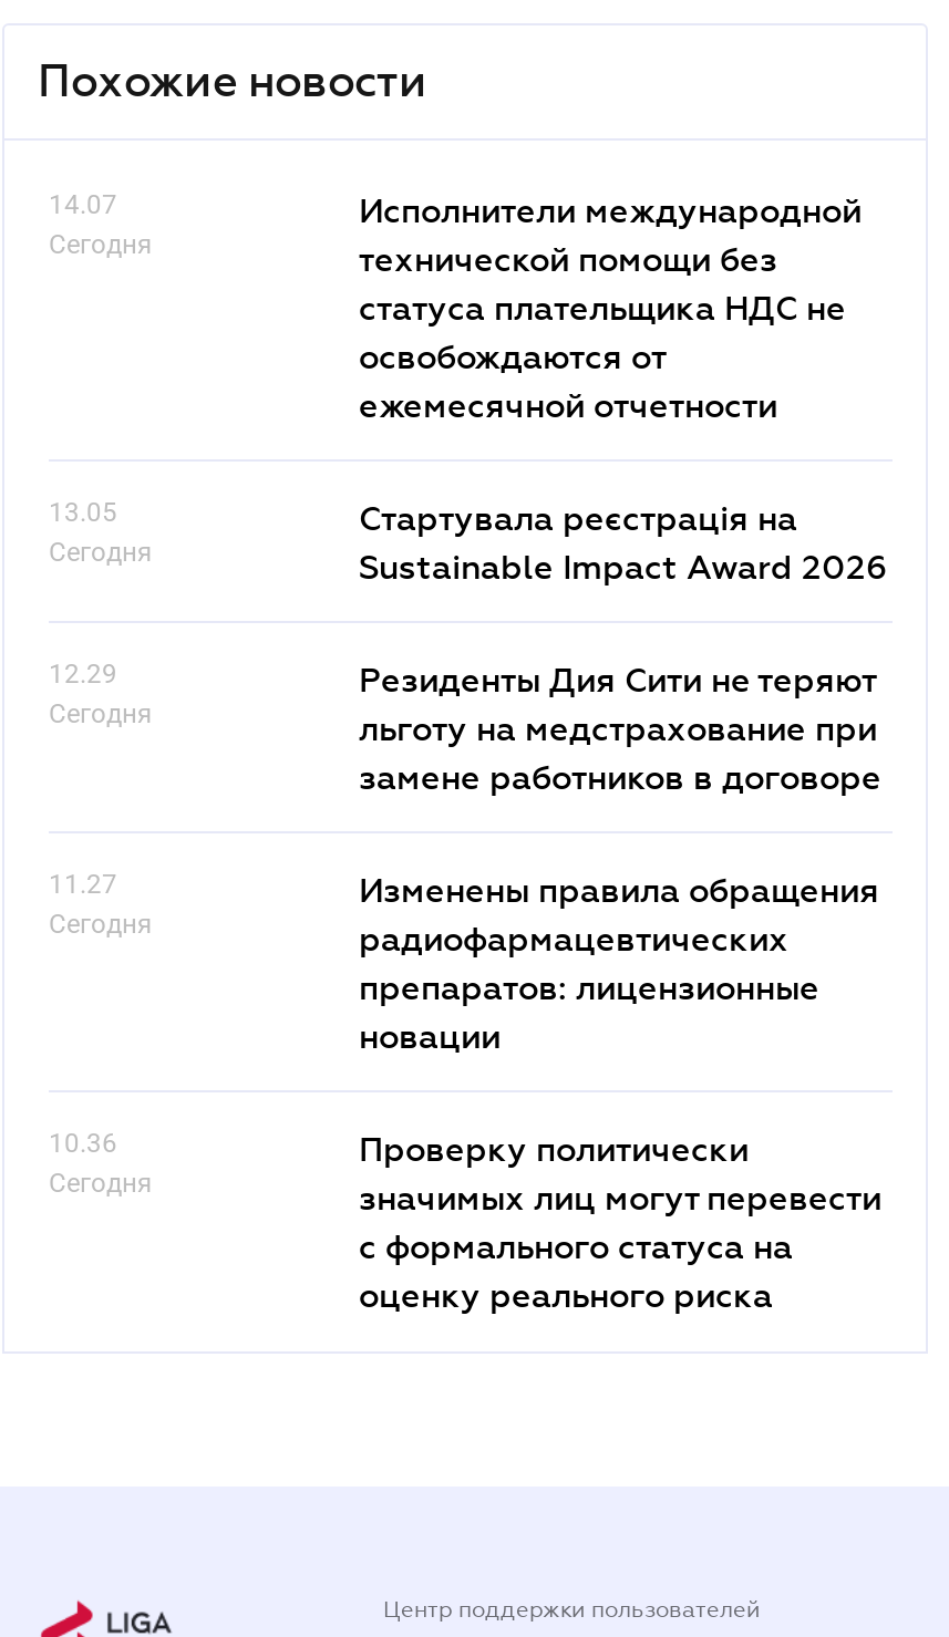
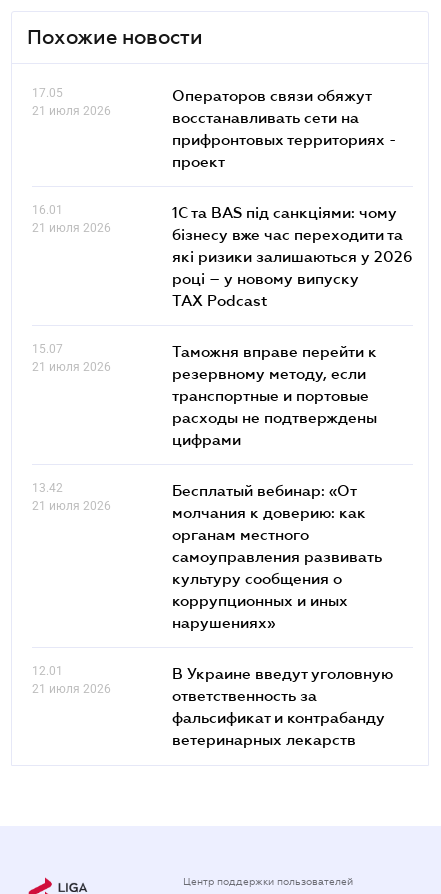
- 14.07
- Сегодня
+ 17.05
+ 21 июля 2026

- Исполнители международной
- технической помощи без
- статуса плательщика НДС не
- освобождаются от
- ежемесячной отчетности
+ Операторов связи обяжут
+ восстанавливать сети на
+ прифронтовых территориях -
+ проект

- 13.05
- Сегодня
+ 16.01
+ 21 июля 2026

- Стартувала реєстрація на
- Sustainable Impact Award 2026
+ 1С та BAS під санкціями: чому
+ бізнесу вже час переходити та
+ які ризики залишаються у 2026
+ році – у новому випуску
+ TAX Podcast

- 12.29
- Сегодня
+ 15.07
+ 21 июля 2026

- Резиденты Дия Сити не теряют
- льготу на медстрахование при
- замене работников в договоре
+ Таможня вправе перейти к
+ резервному методу, если
+ транспортные и портовые
+ расходы не подтверждены
+ цифрами

- 11.27
- Сегодня
+ 13.42
+ 21 июля 2026

- Изменены правила обращения
- радиофармацевтических
- препаратов: лицензионные
- новации
+ Бесплатый вебинар: «От
+ молчания к доверию: как
+ органам местного
+ самоуправления развивать
+ культуру сообщения о
+ коррупционных и иных
+ нарушениях»

- 10.36
- Сегодня
+ 12.01
+ 21 июля 2026

- Проверку политически
- значимых лиц могут перевести
- с формального статуса на
- оценку реального риска
+ В Украине введут уголовную
+ ответственность за
+ фальсификат и контрабанду
+ ветеринарных лекарств
